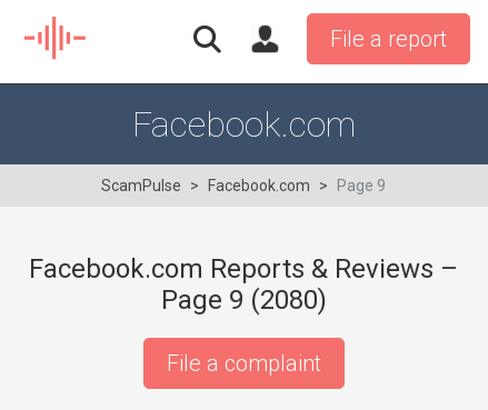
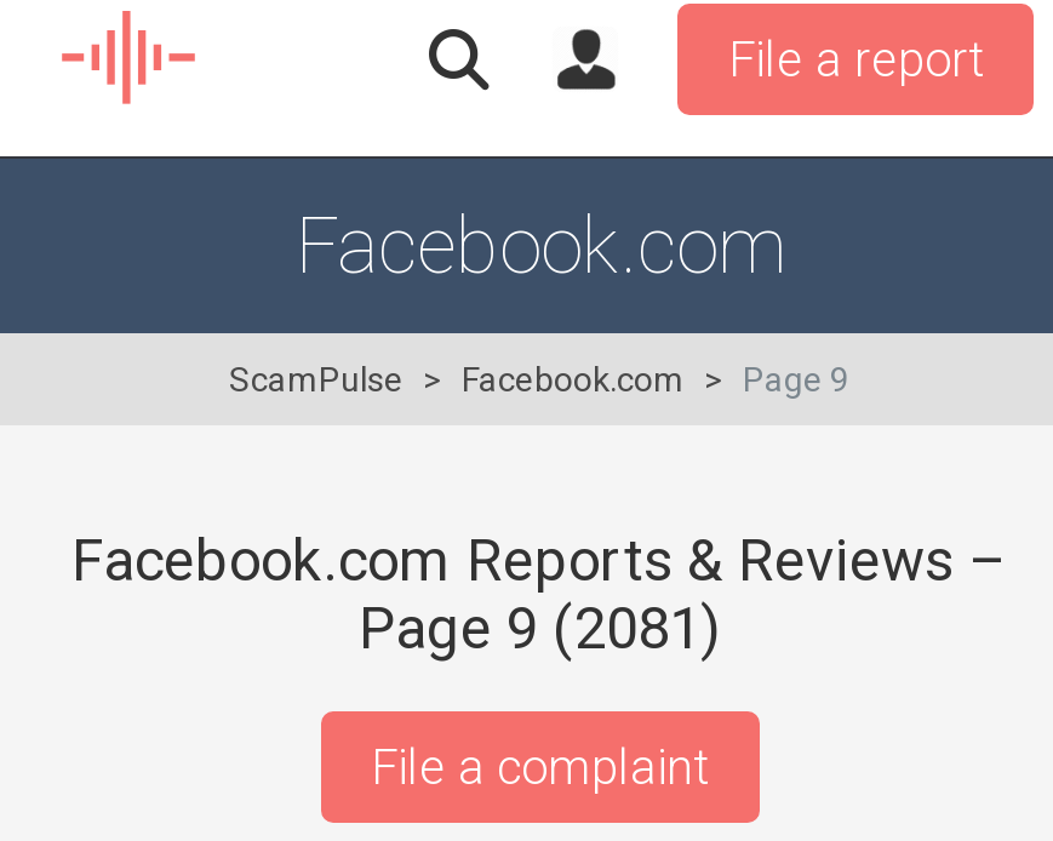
- Page 9 (2080)
+ Page 9 (2081)
